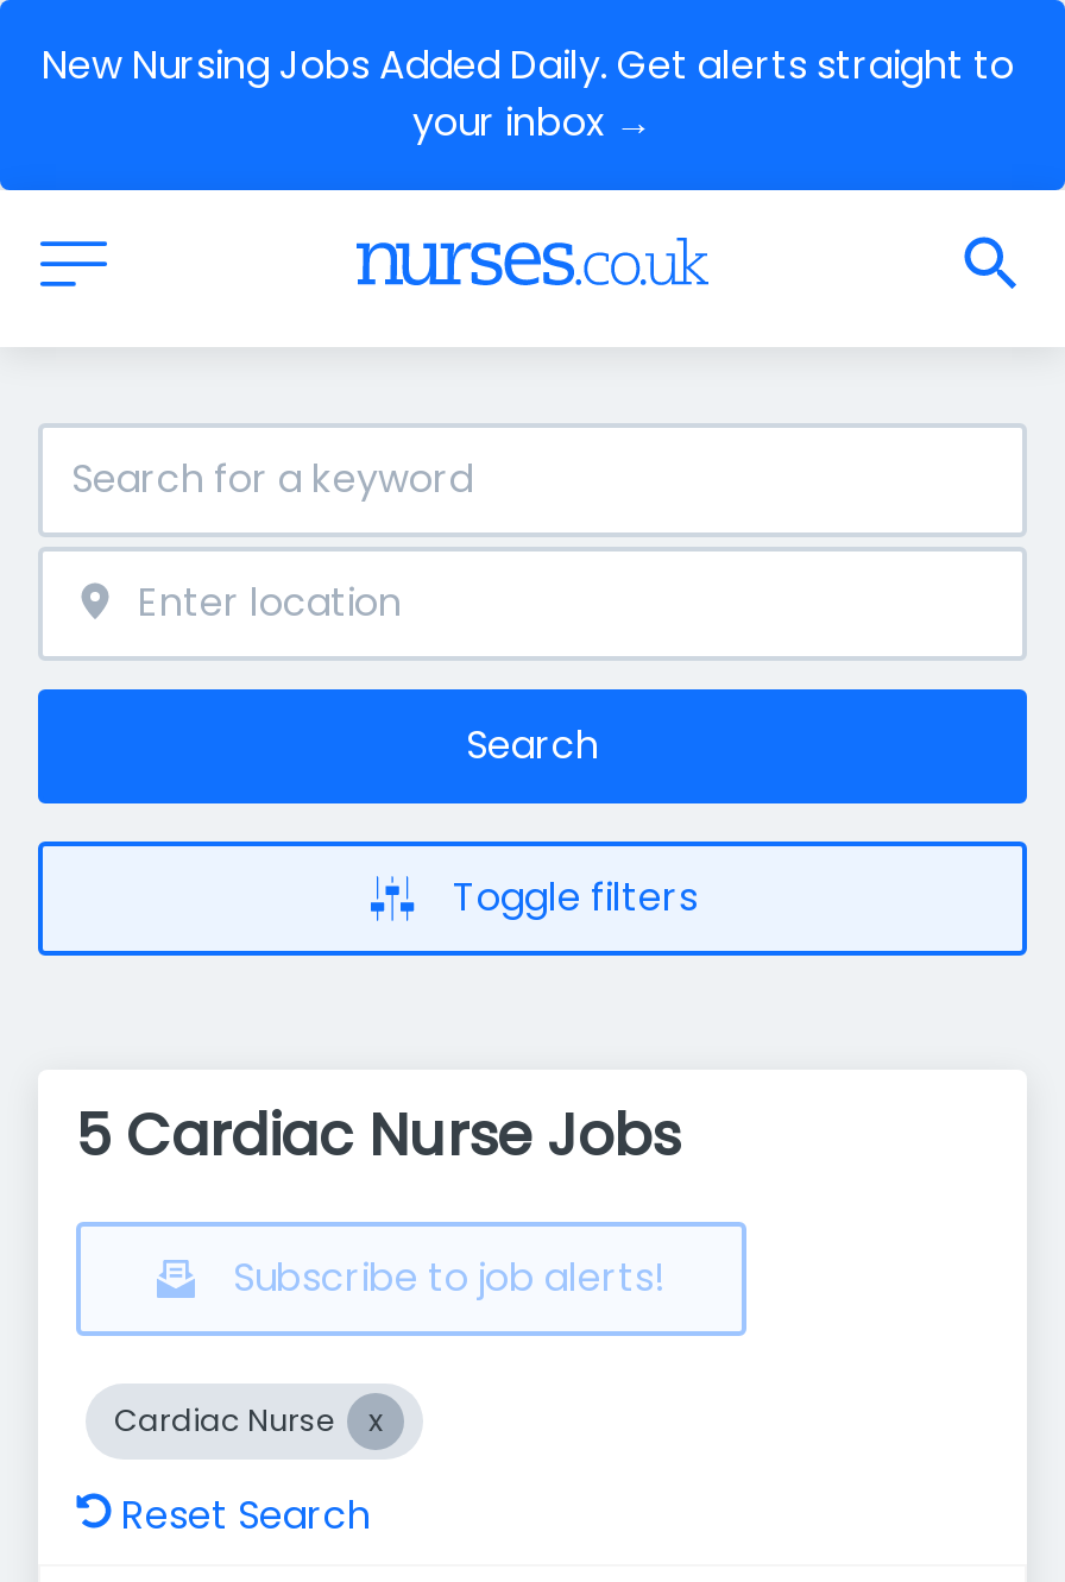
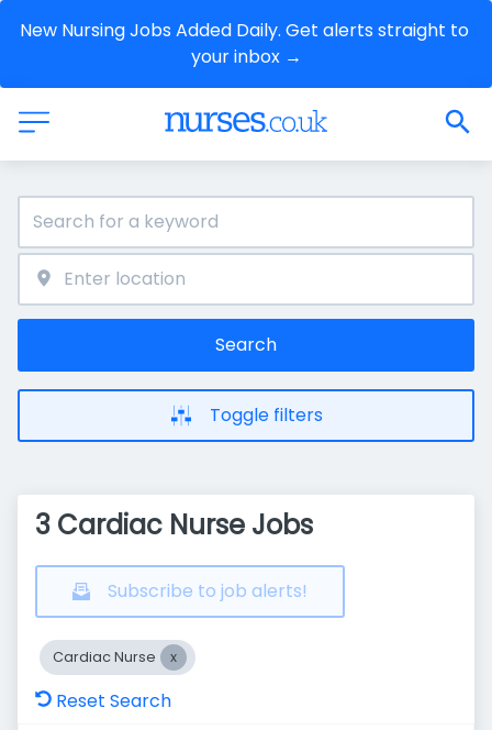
- 5 Cardiac Nurse Jobs
+ 3 Cardiac Nurse Jobs
